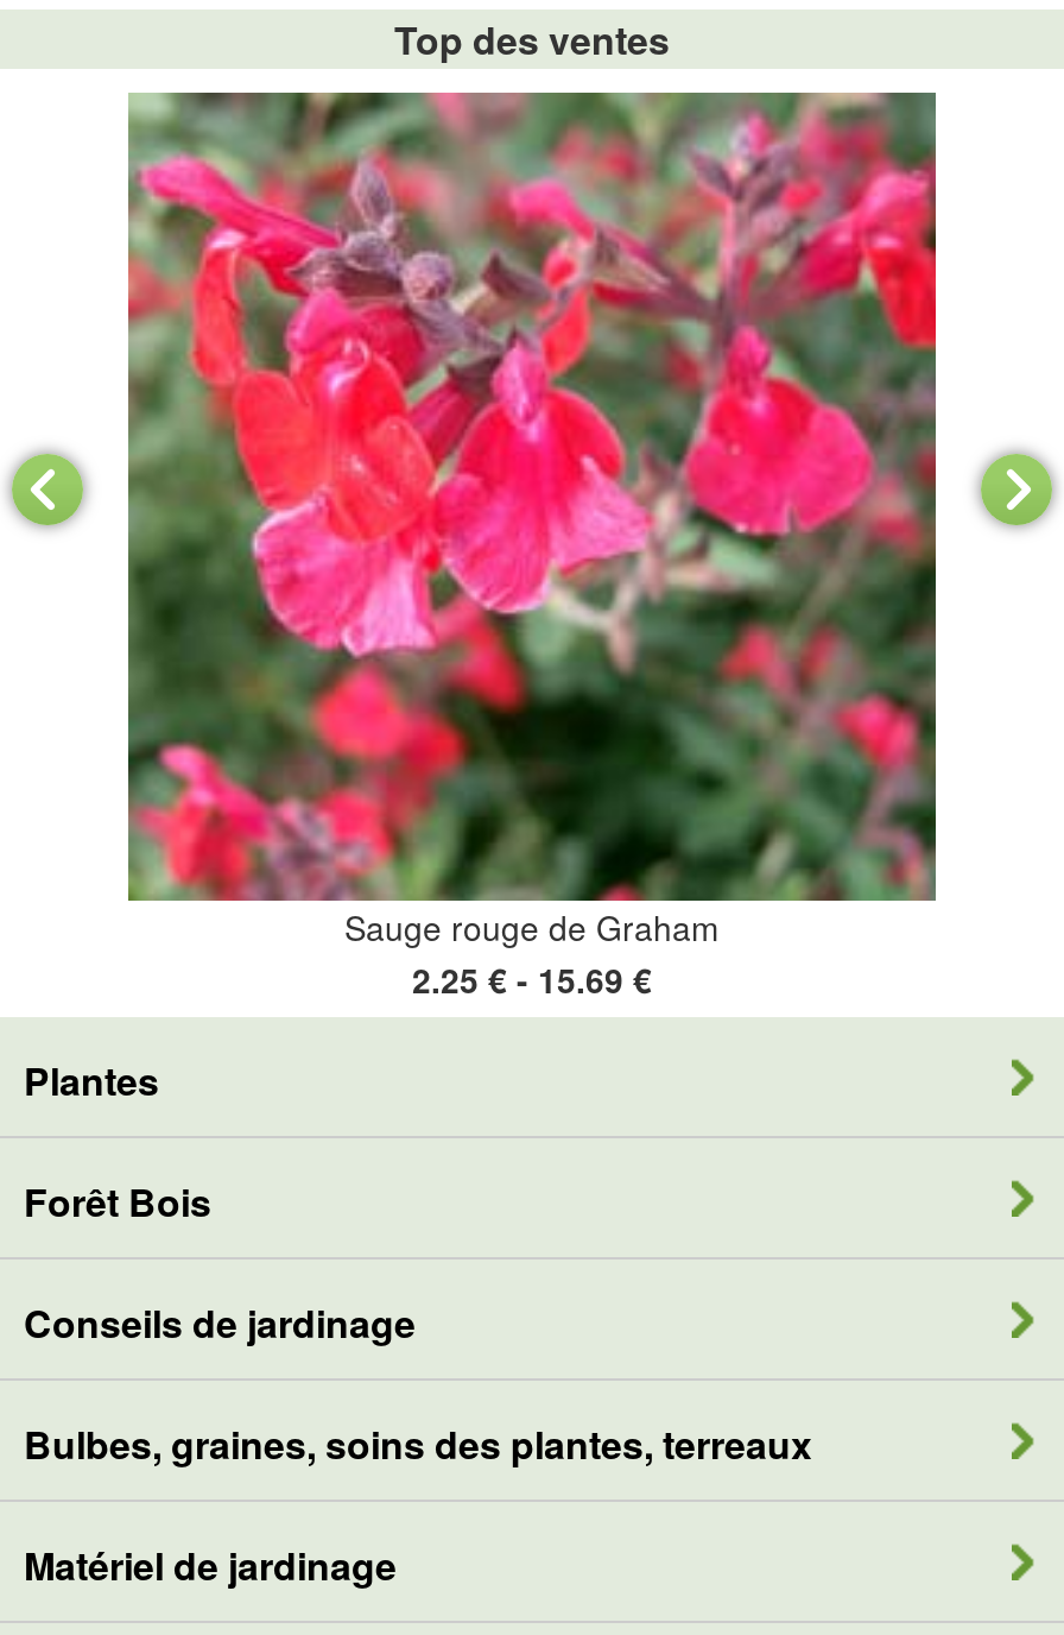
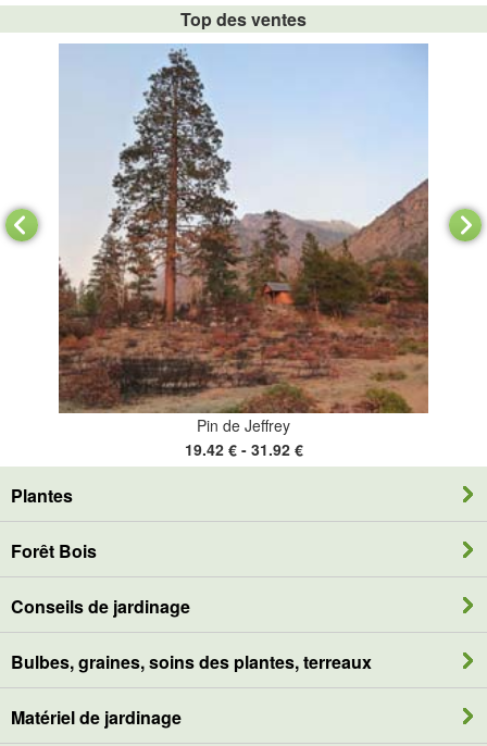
- [image]
- Sauge rouge de Graham
- 2.25 € - 15.69 €
+ [image]
+ Pin de Jeffrey
+ 19.42 € - 31.92 €
